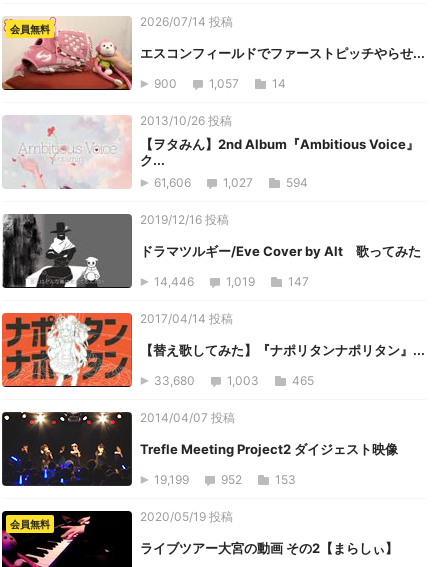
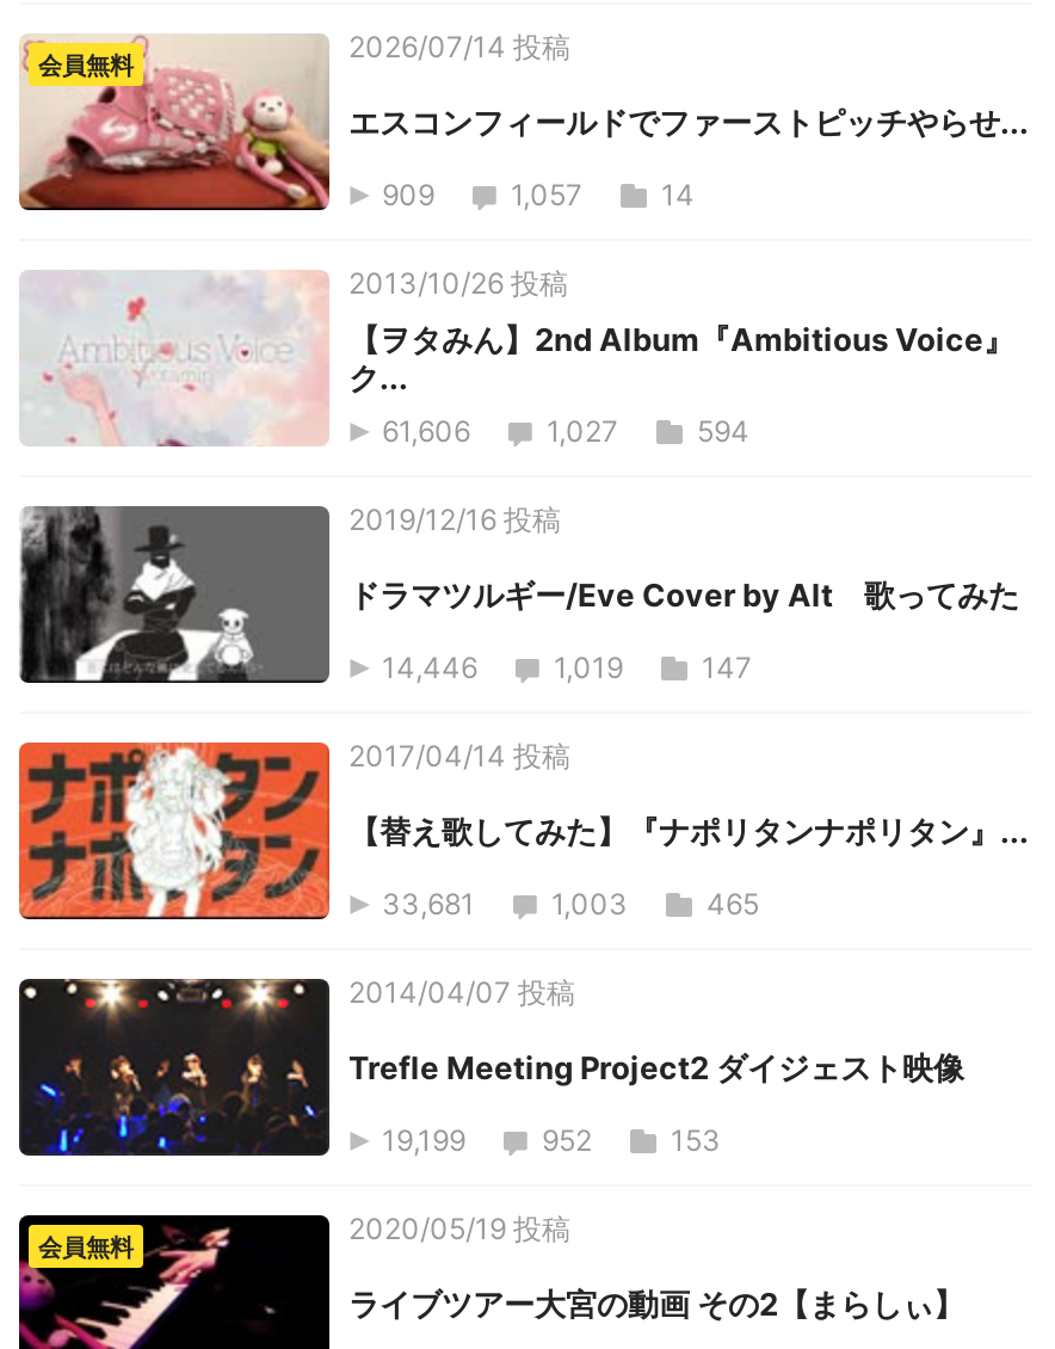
- 900
+ 909

- 33,680
+ 33,681
